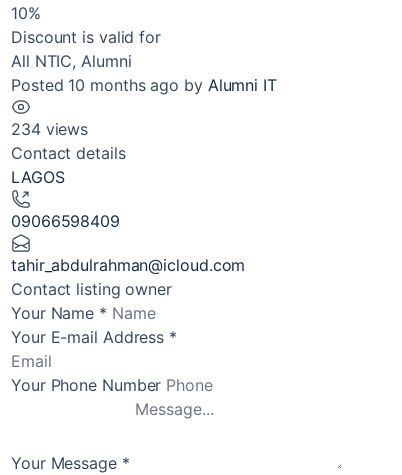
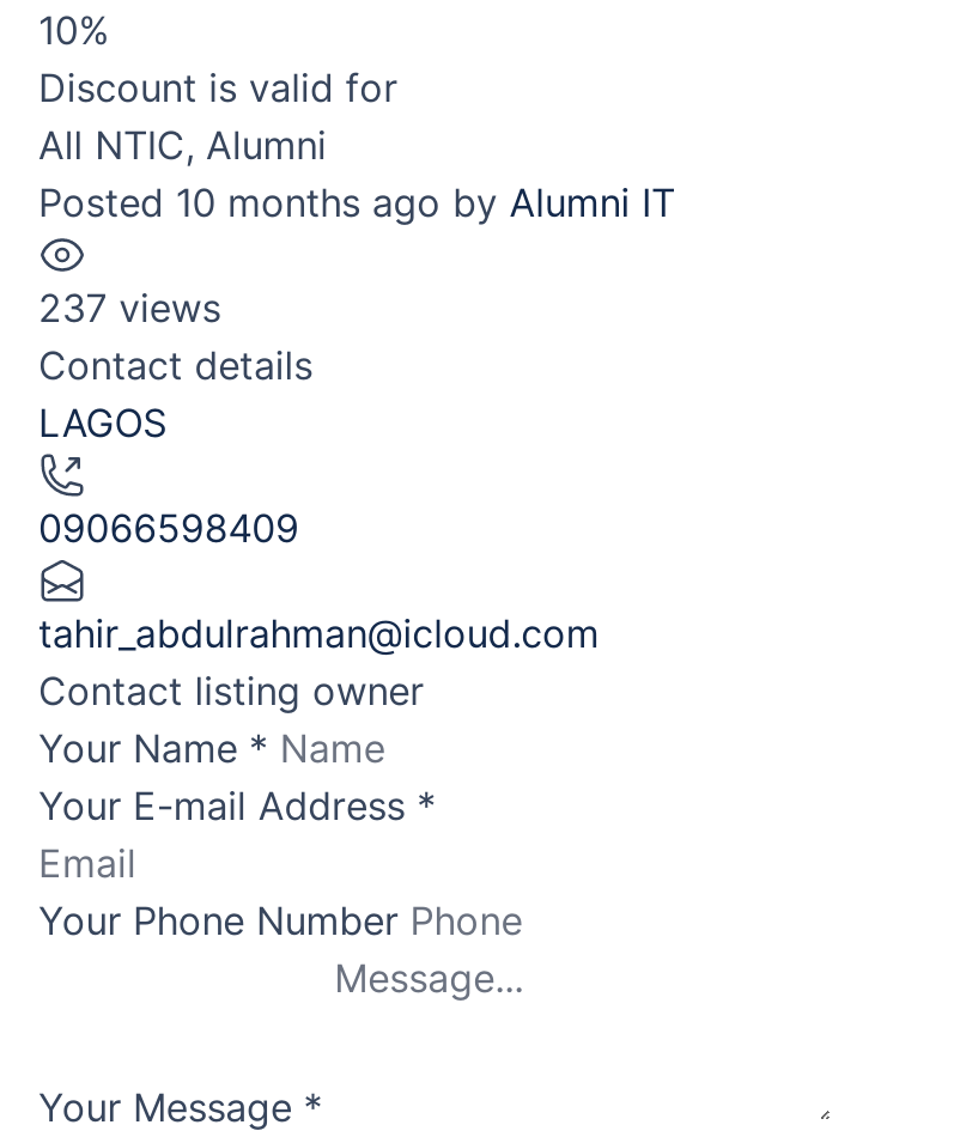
- 234 views
+ 237 views
